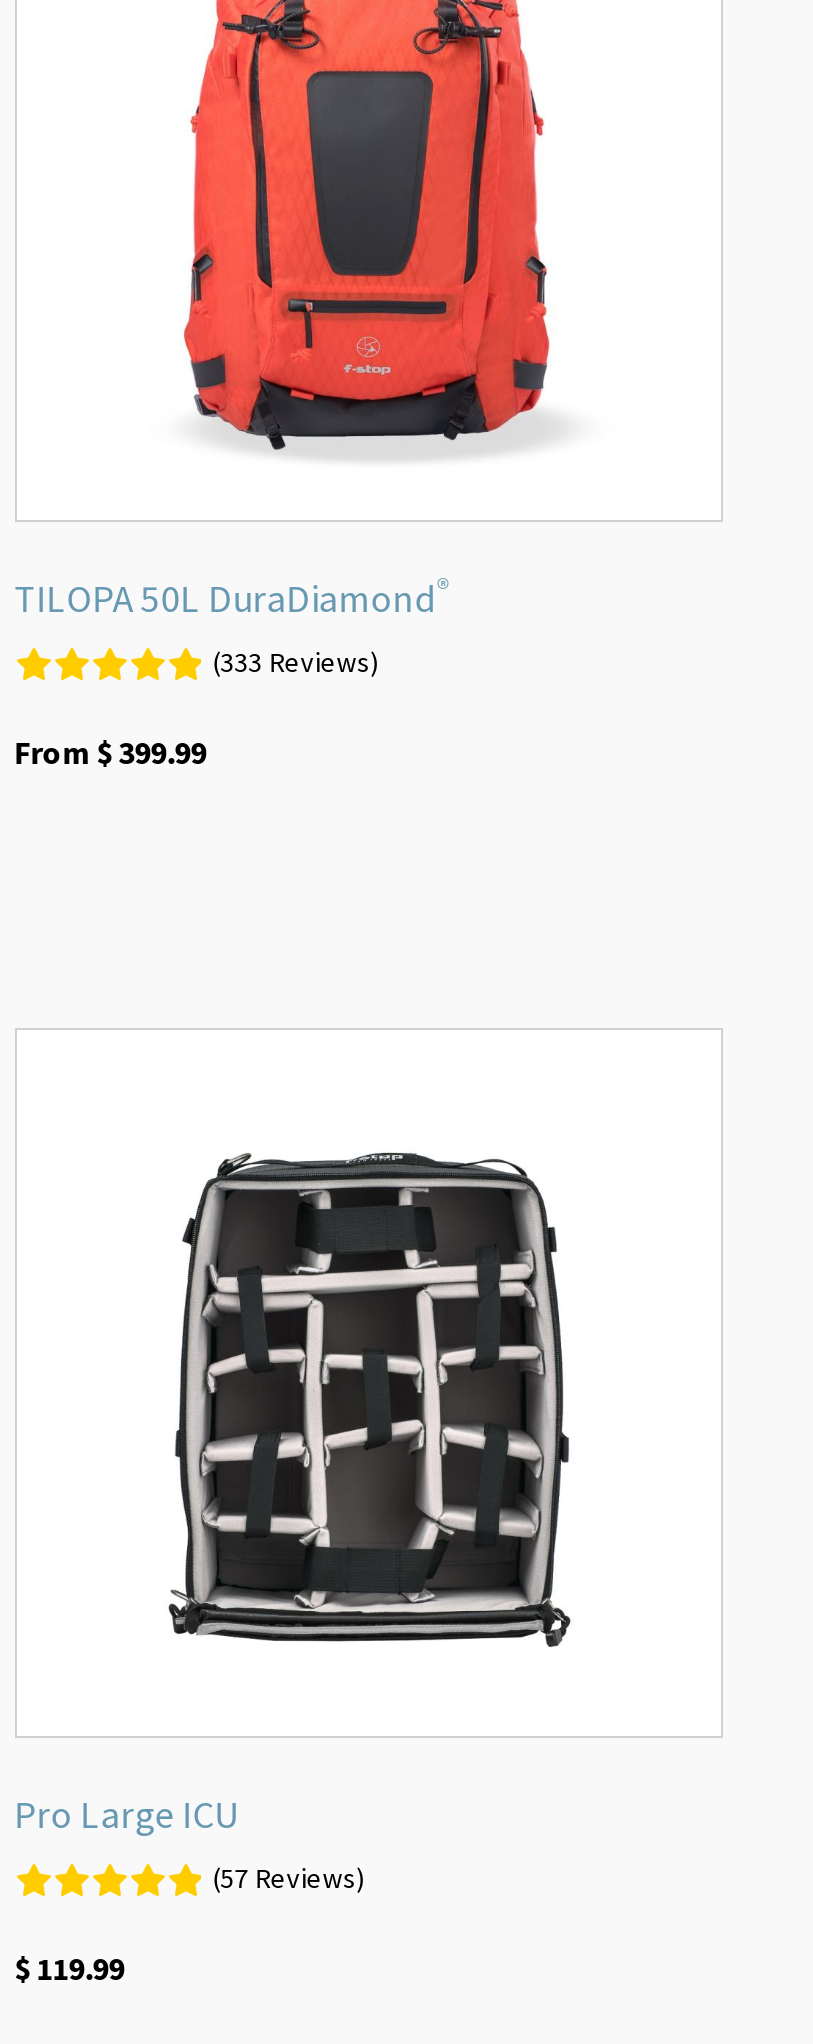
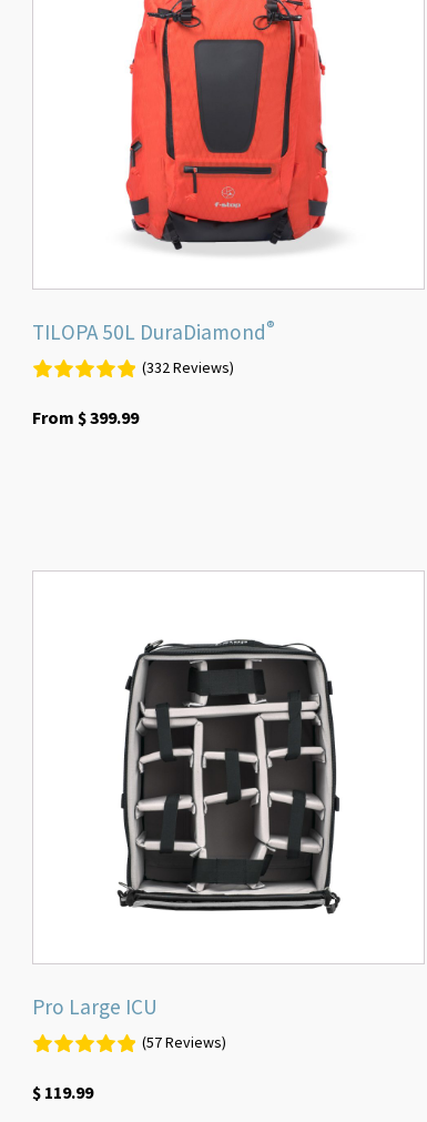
- (333 Reviews)
+ (332 Reviews)
